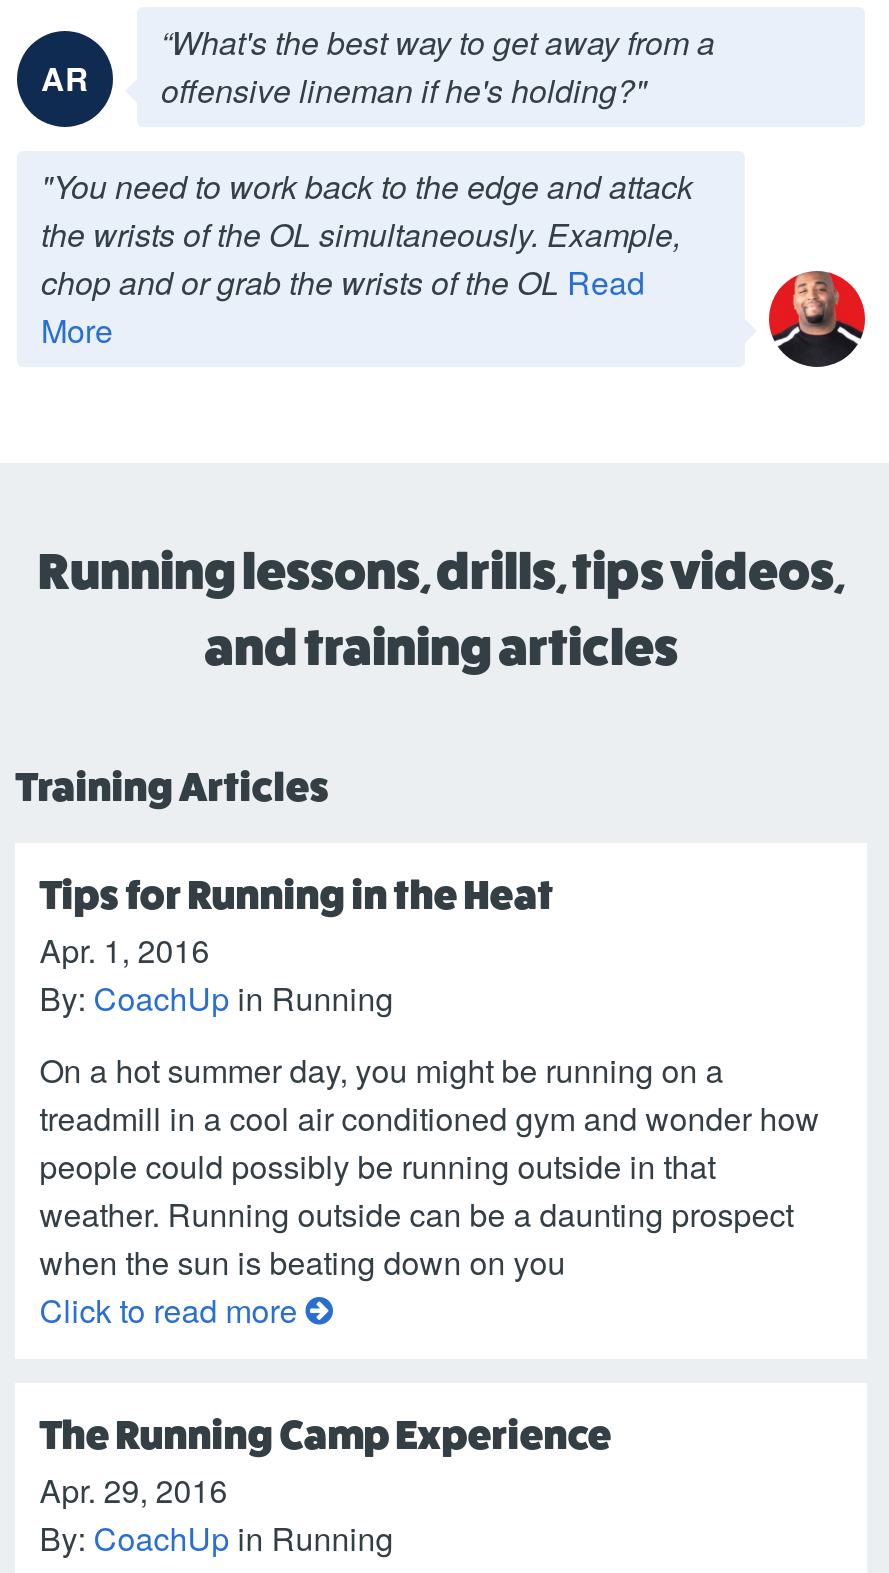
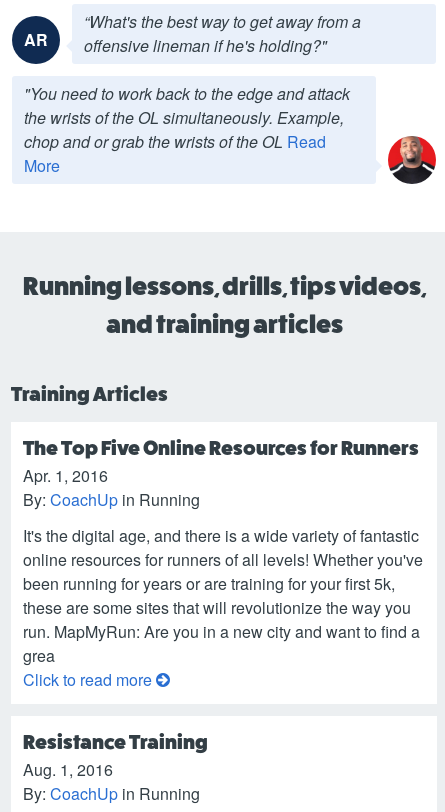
- Tips for Running in the Heat
+ The Top Five Online Resources for Runners

- On a hot summer day, you might be running on a
- treadmill in a cool air conditioned gym and wonder how
- people could possibly be running outside in that
- weather. Running outside can be a daunting prospect
- when the sun is beating down on you
+ It's the digital age, and there is a wide variety of fantastic
+ online resources for runners of all levels! Whether you've
+ been running for years or are training for your first 5k,
+ these are some sites that will revolutionize the way you
+ run. MapMyRun: Are you in a new city and want to find a
+ grea

- The Running Camp Experience
- Apr. 29, 2016
+ Resistance Training
+ Aug. 1, 2016
